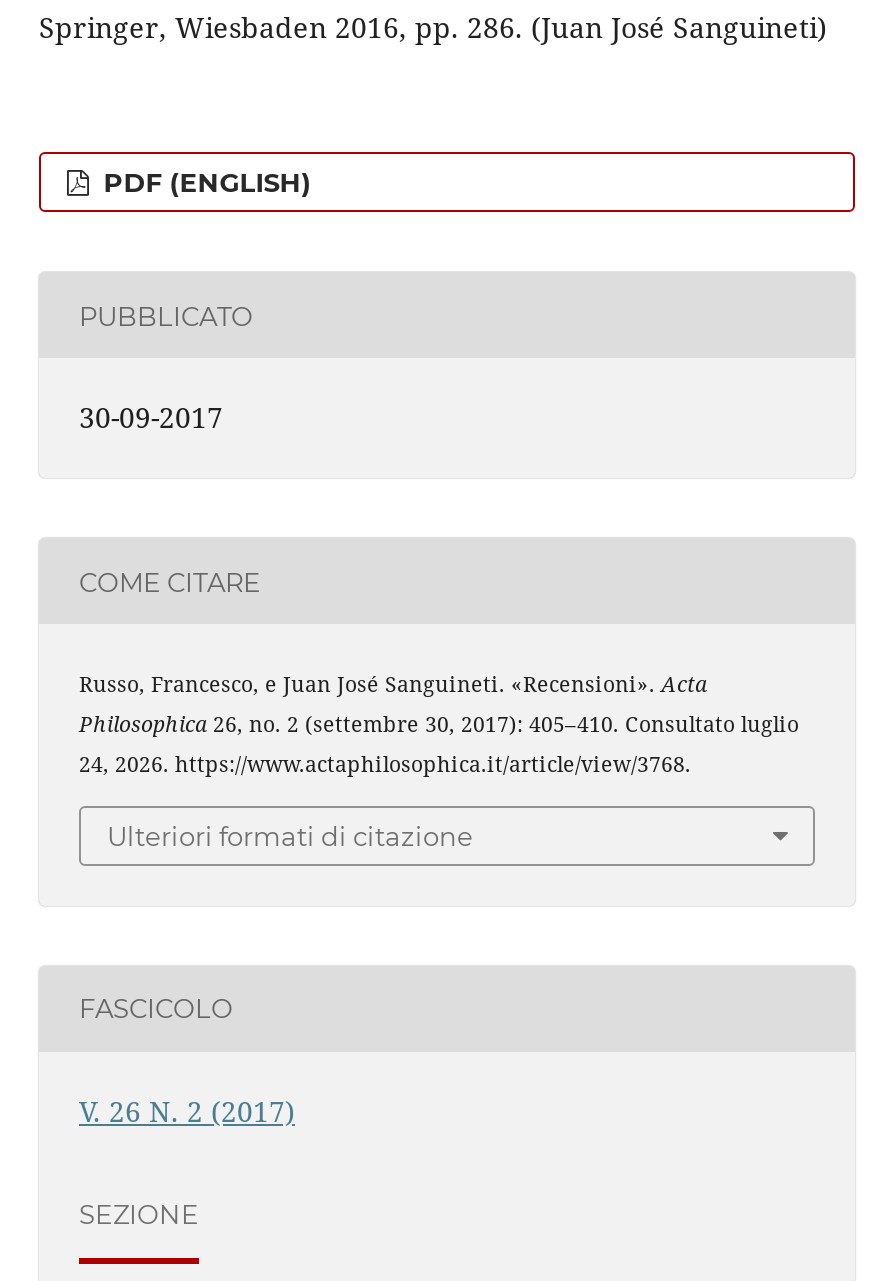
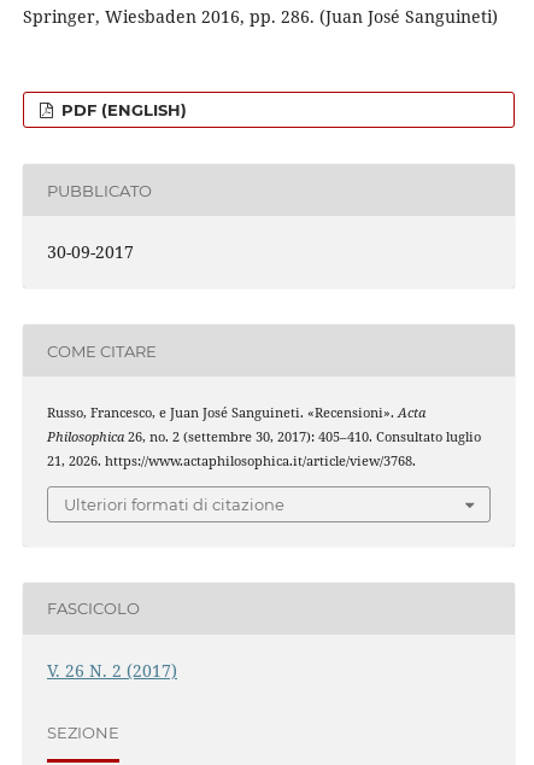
- 24, 2026. https://www.actaphilosophica.it/article/view/3768.
+ 21, 2026. https://www.actaphilosophica.it/article/view/3768.
